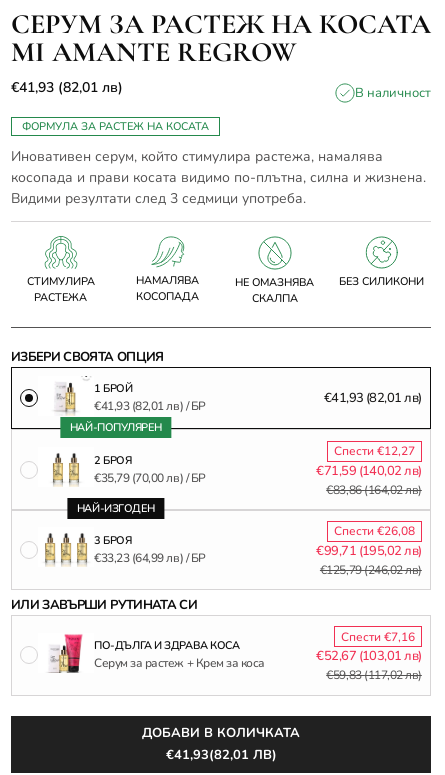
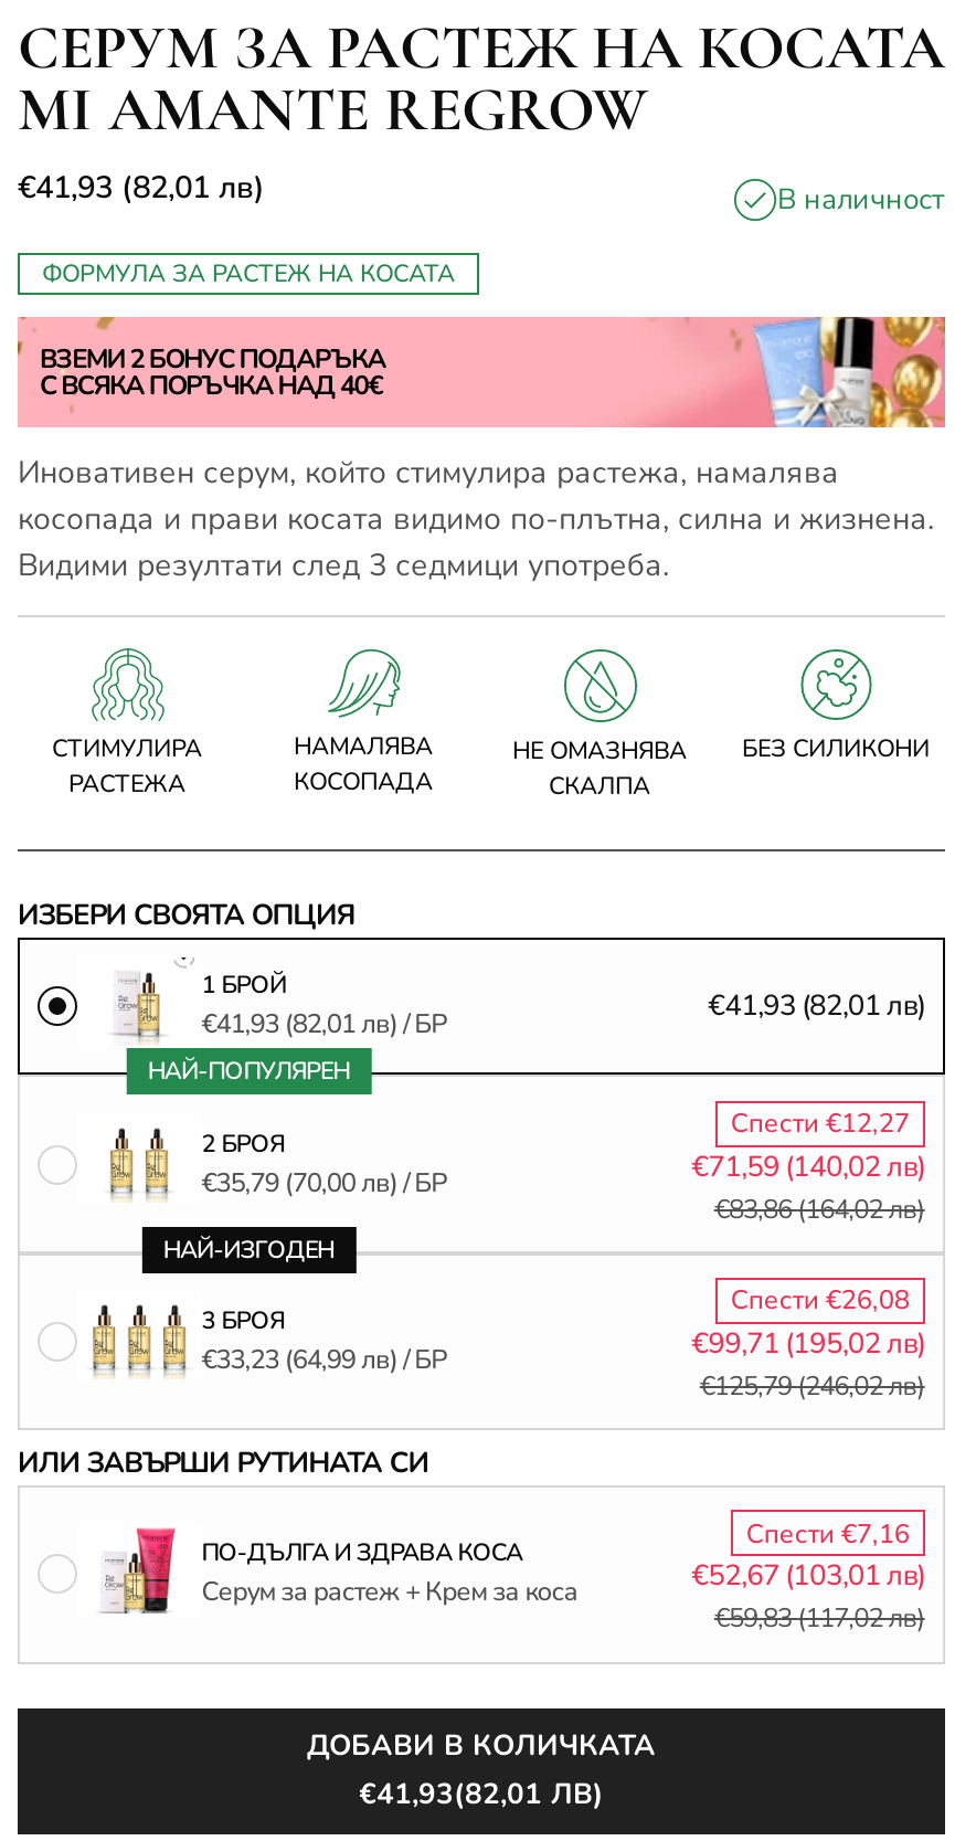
+ ВЗЕМИ 2 БОНУС ПОДАРЪКА
+ С ВСЯКА ПОРЪЧКА НАД 40€
